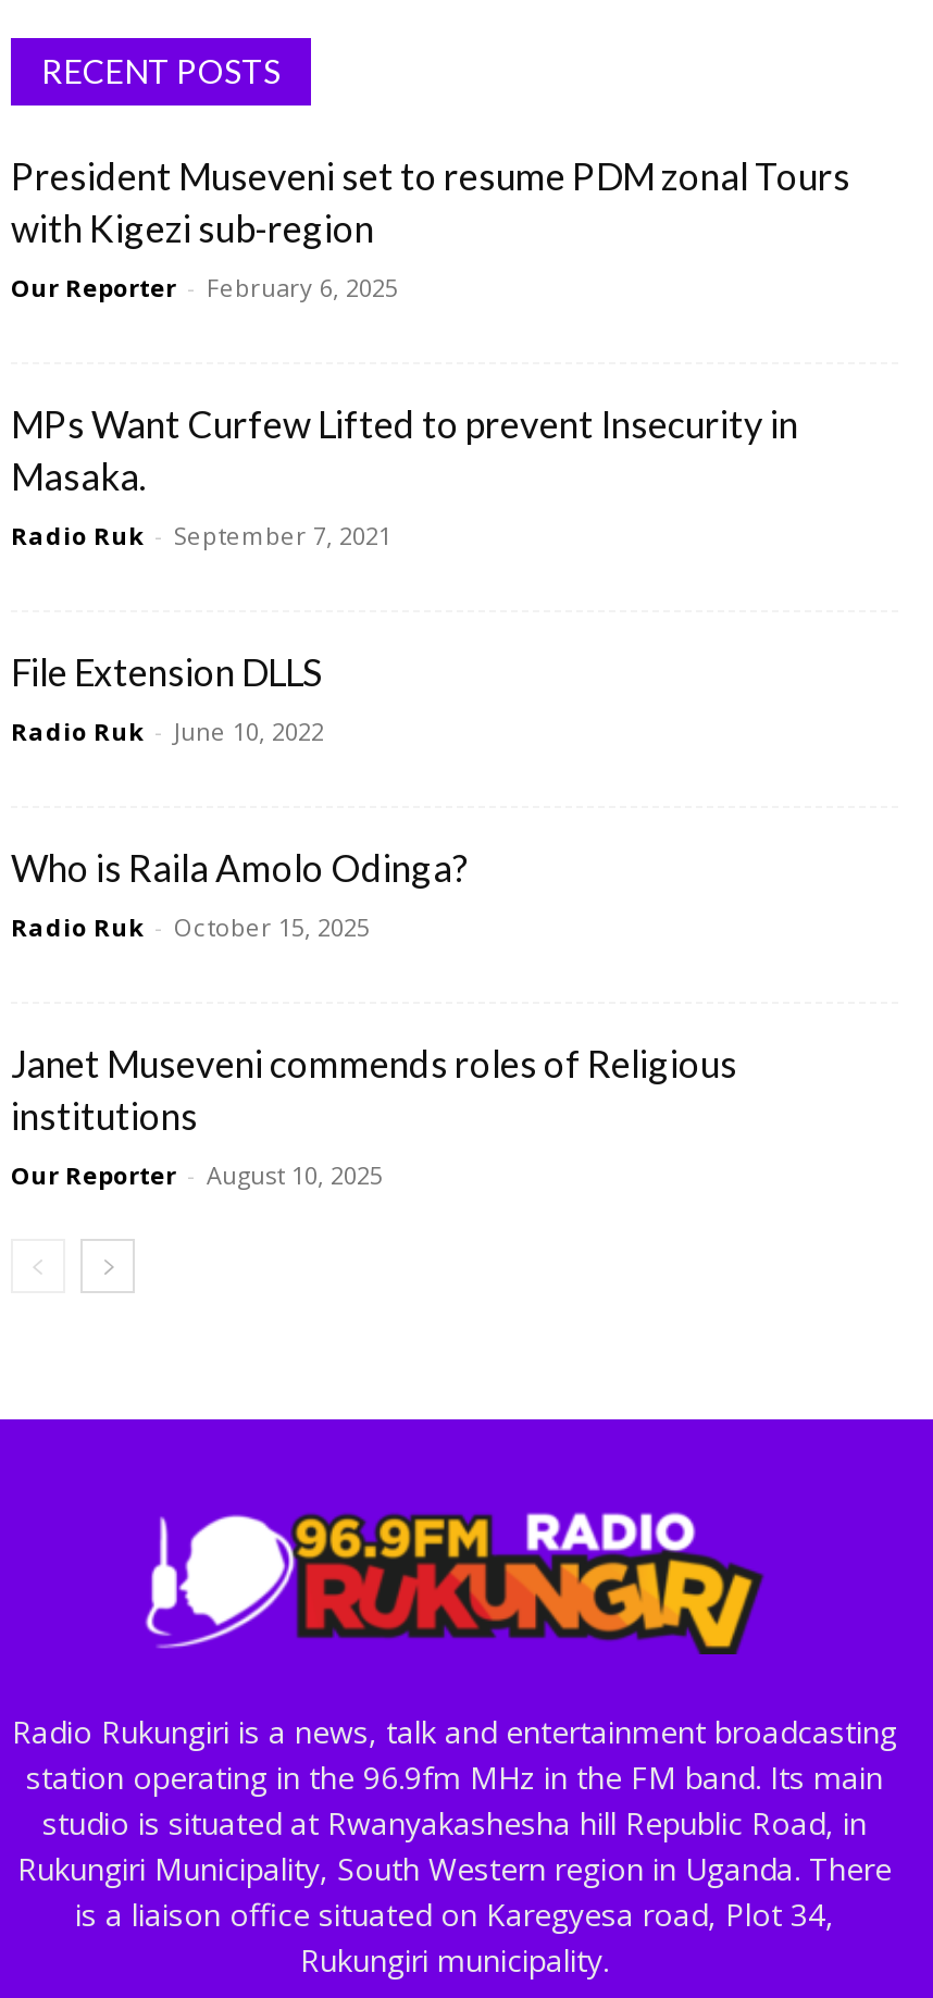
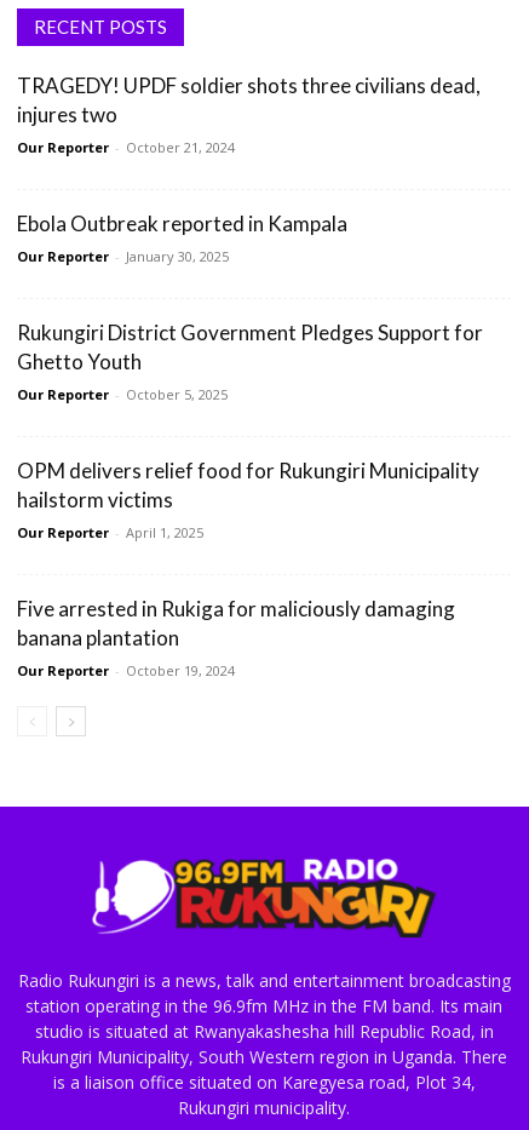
- President Museveni set to resume PDM zonal Tours
- with Kigezi sub-region
- Our Reporter - February 6, 2025
+ TRAGEDY! UPDF soldier shots three civilians dead,
+ injures two
+ Our Reporter - October 21, 2024

- MPs Want Curfew Lifted to prevent Insecurity in
- Masaka.
- Radio Ruk - September 7, 2021
+ Ebola Outbreak reported in Kampala
+ Our Reporter - January 30, 2025

- File Extension DLLS
- Radio Ruk - June 10, 2022
+ Rukungiri District Government Pledges Support for
+ Ghetto Youth
+ Our Reporter - October 5, 2025

- Who is Raila Amolo Odinga?
- Radio Ruk - October 15, 2025
+ OPM delivers relief food for Rukungiri Municipality
+ hailstorm victims
+ Our Reporter - April 1, 2025

- Janet Museveni commends roles of Religious
- institutions
- Our Reporter - August 10, 2025
+ Five arrested in Rukiga for maliciously damaging
+ banana plantation
+ Our Reporter - October 19, 2024
